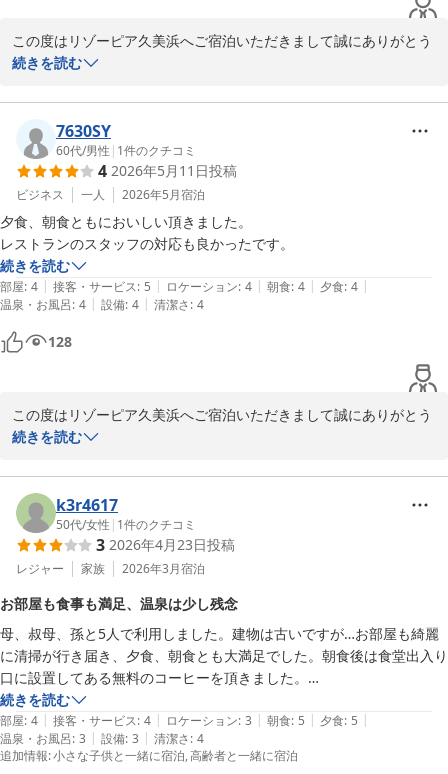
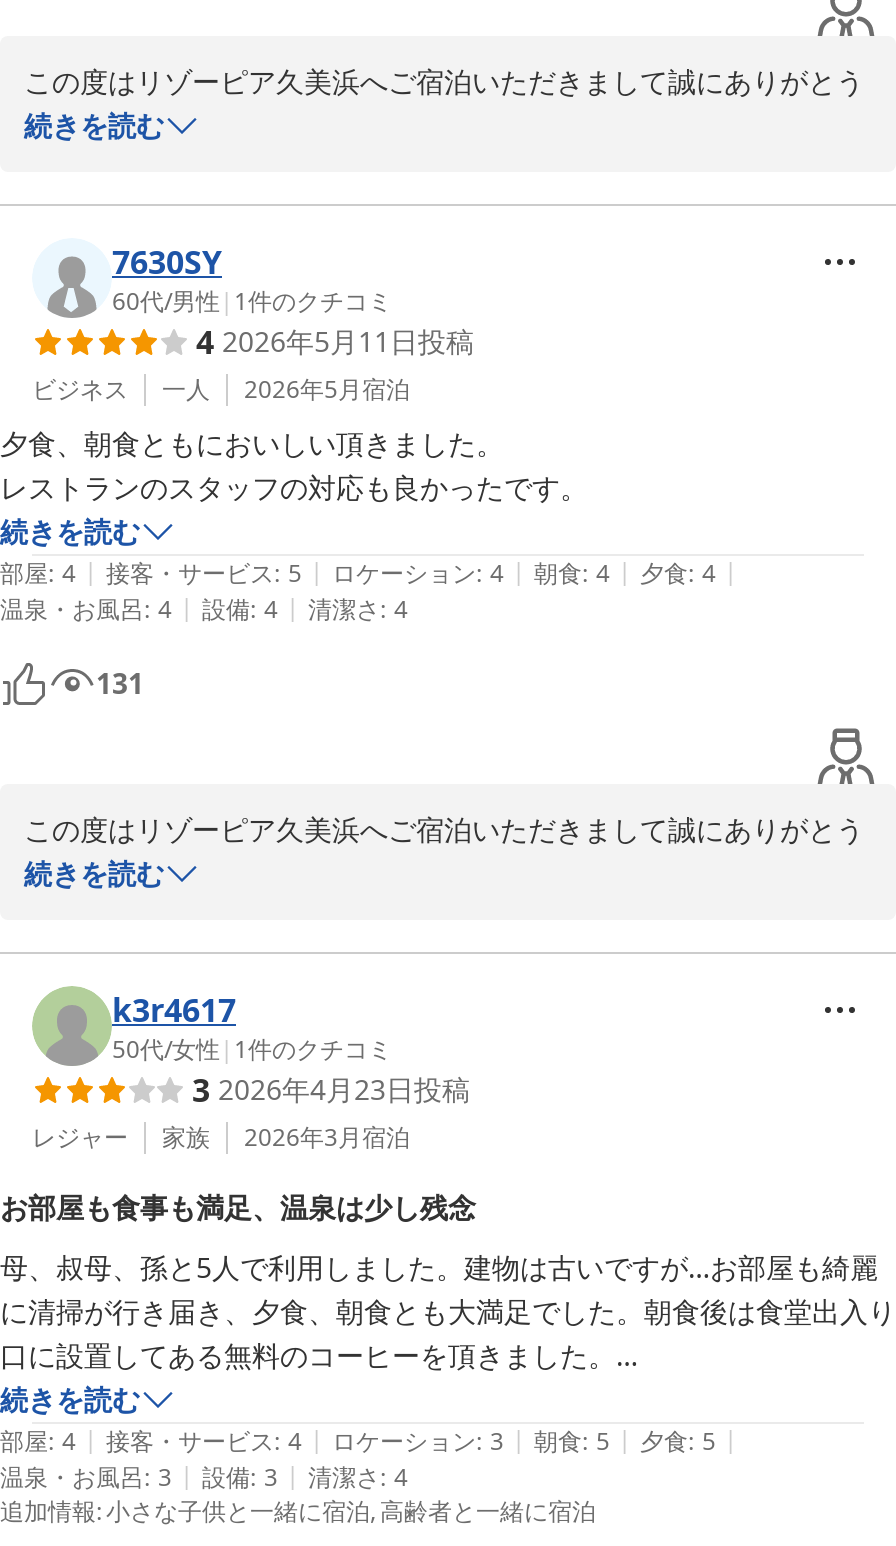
- 128
+ 131
